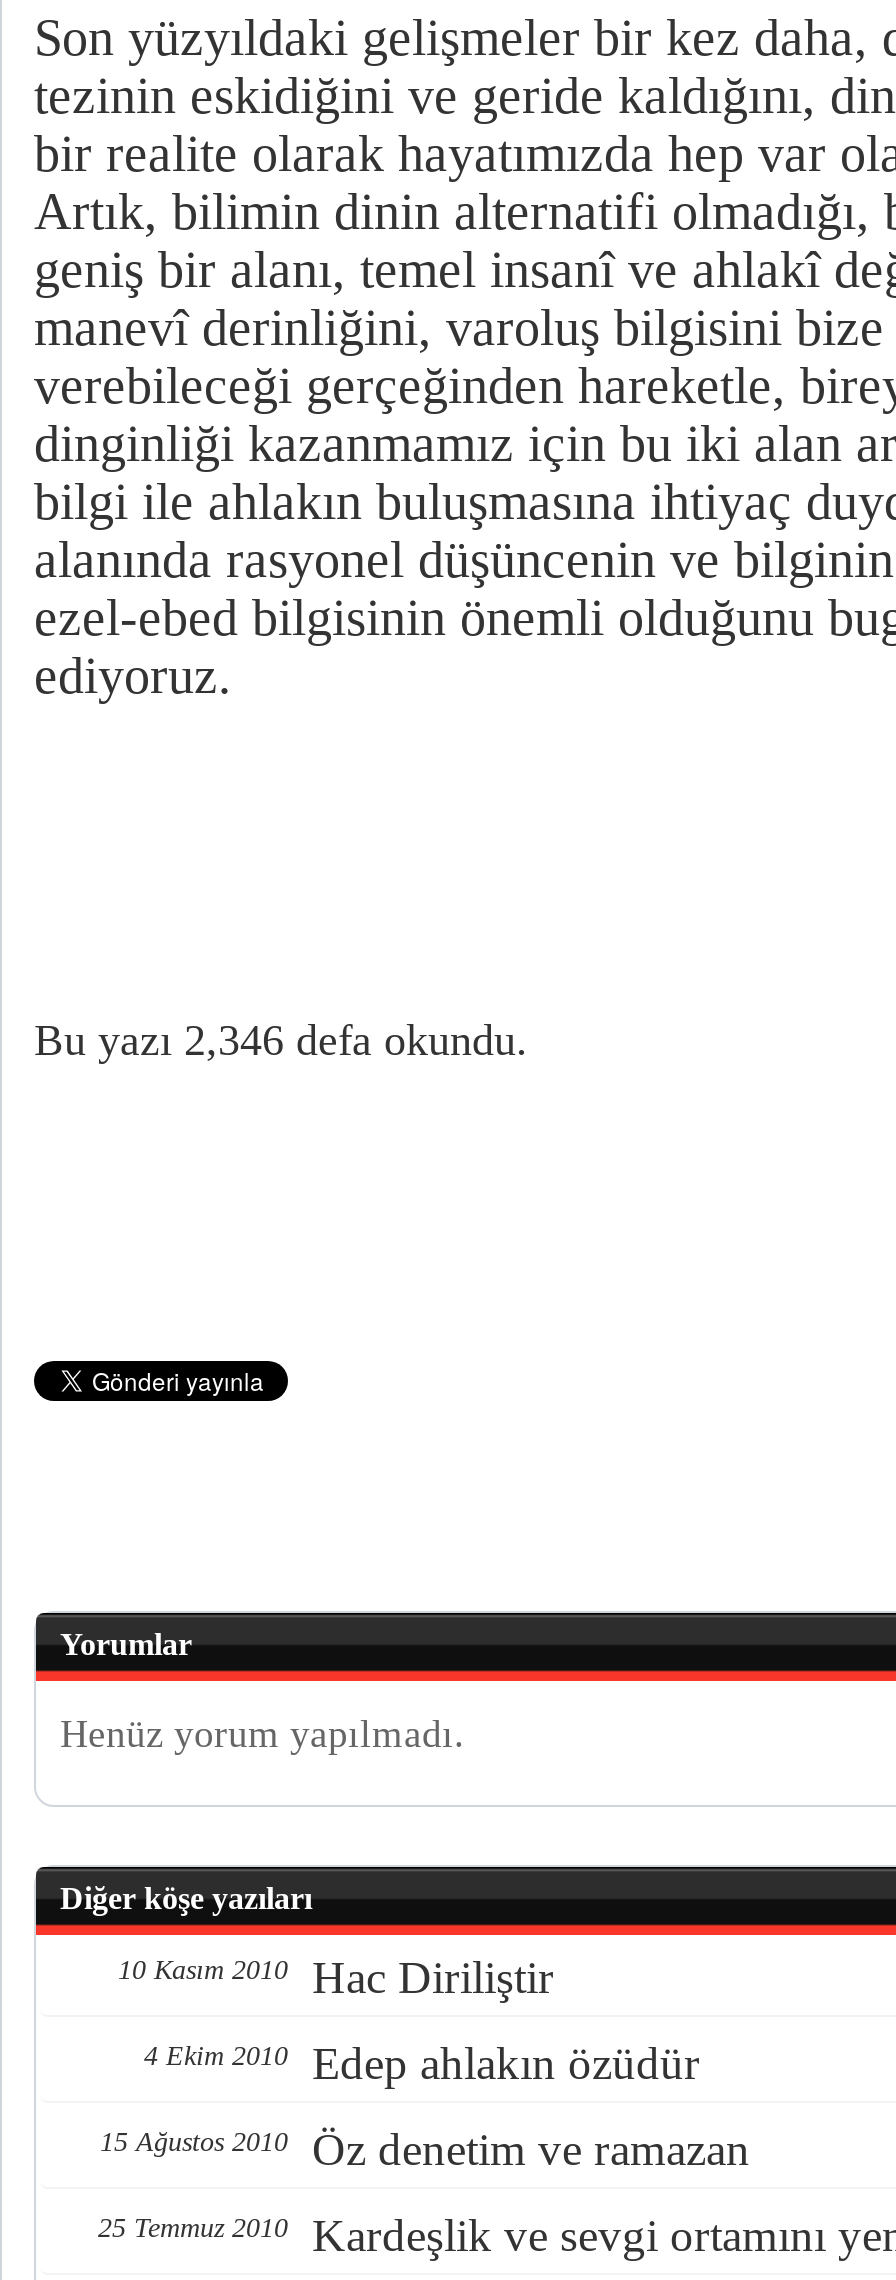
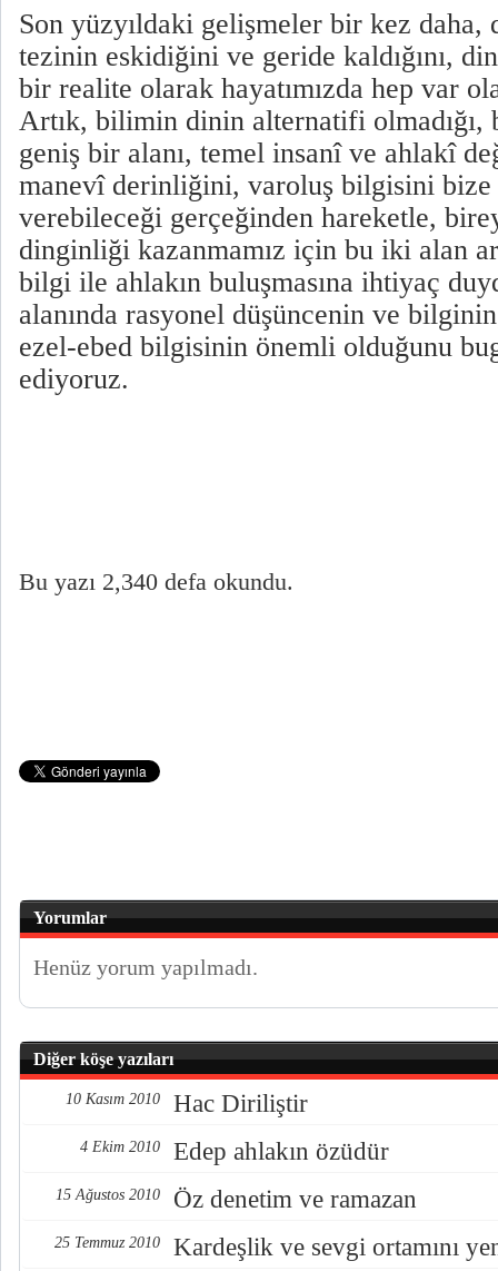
- Bu yazı 2,346 defa okundu.
+ Bu yazı 2,340 defa okundu.
